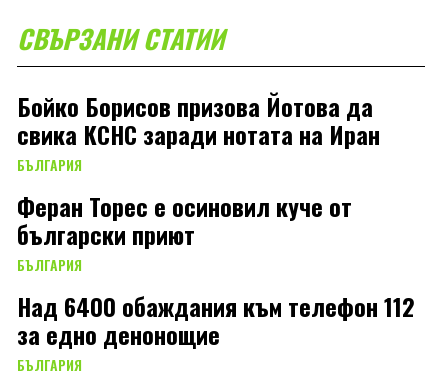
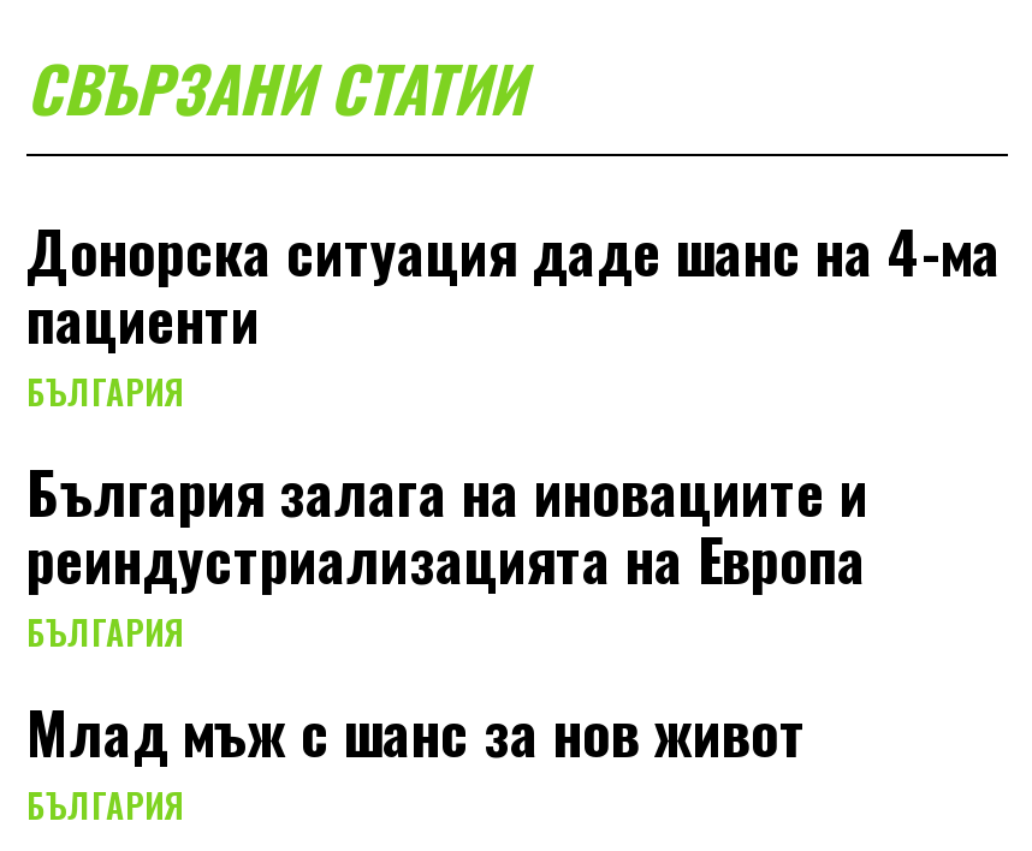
- Бойко Борисов призова Йотова да
- свика КСНС заради нотата на Иран
+ Донорска ситуация даде шанс на 4-ма
+ пациенти

- Феран Торес е осиновил куче от
- български приют
+ България залага на иновациите и
+ реиндустриализацията на Европа

- Над 6400 обаждания към телефон 112
- за едно денонощие
+ Млад мъж с шанс за нов живот
